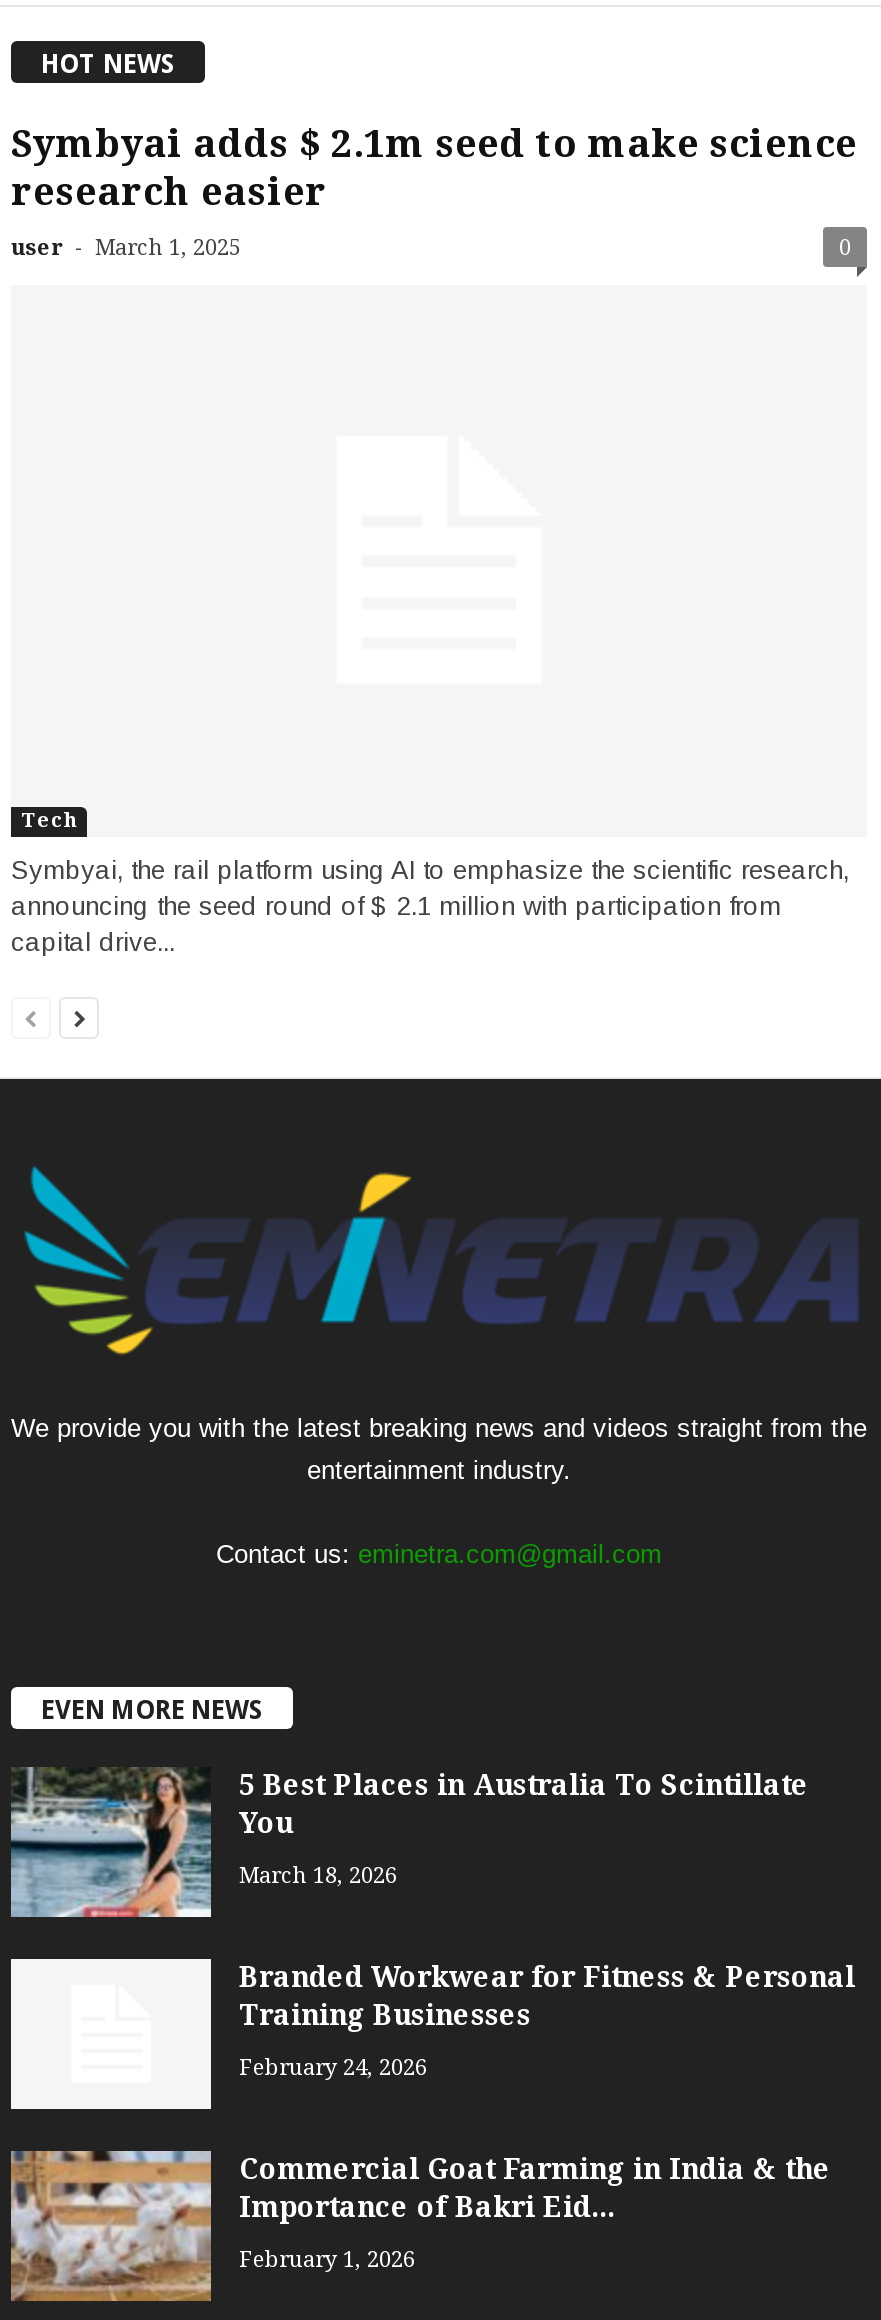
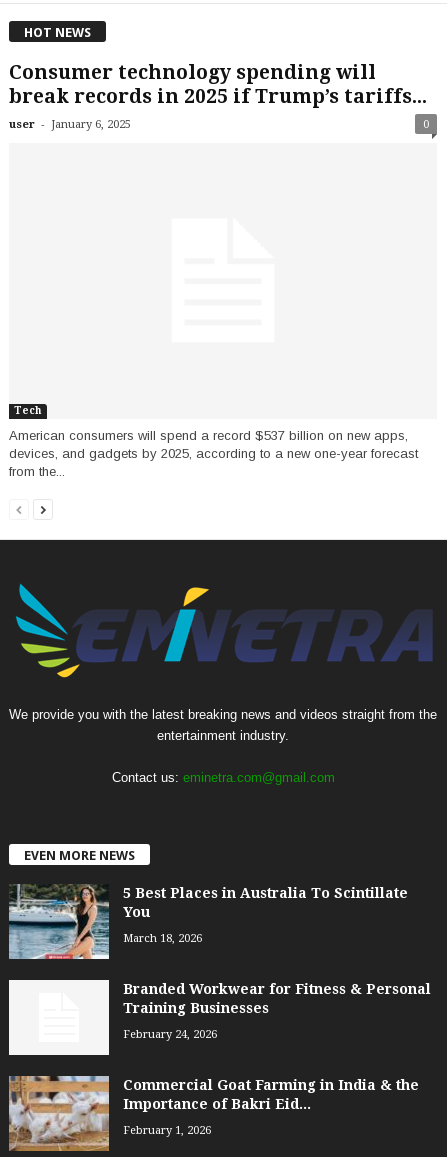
- Symbyai adds $ 2.1m seed to make science
- research easier
- user - March 1, 2025
+ Consumer technology spending will
+ break records in 2025 if Trump’s tariffs...
+ user - January 6, 2025

- Symbyai, the rail platform using AI to emphasize the scientific research,
- announcing the seed round of $ 2.1 million with participation from
- capital drive...
+ American consumers will spend a record $537 billion on new apps,
+ devices, and gadgets by 2025, according to a new one-year forecast
+ from the...
